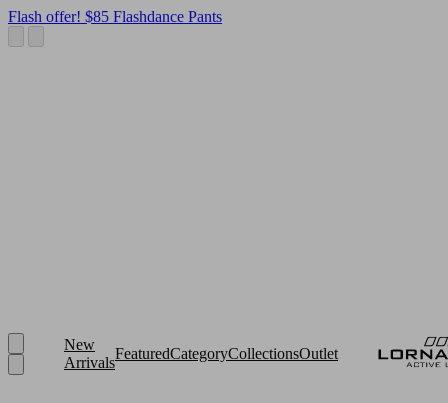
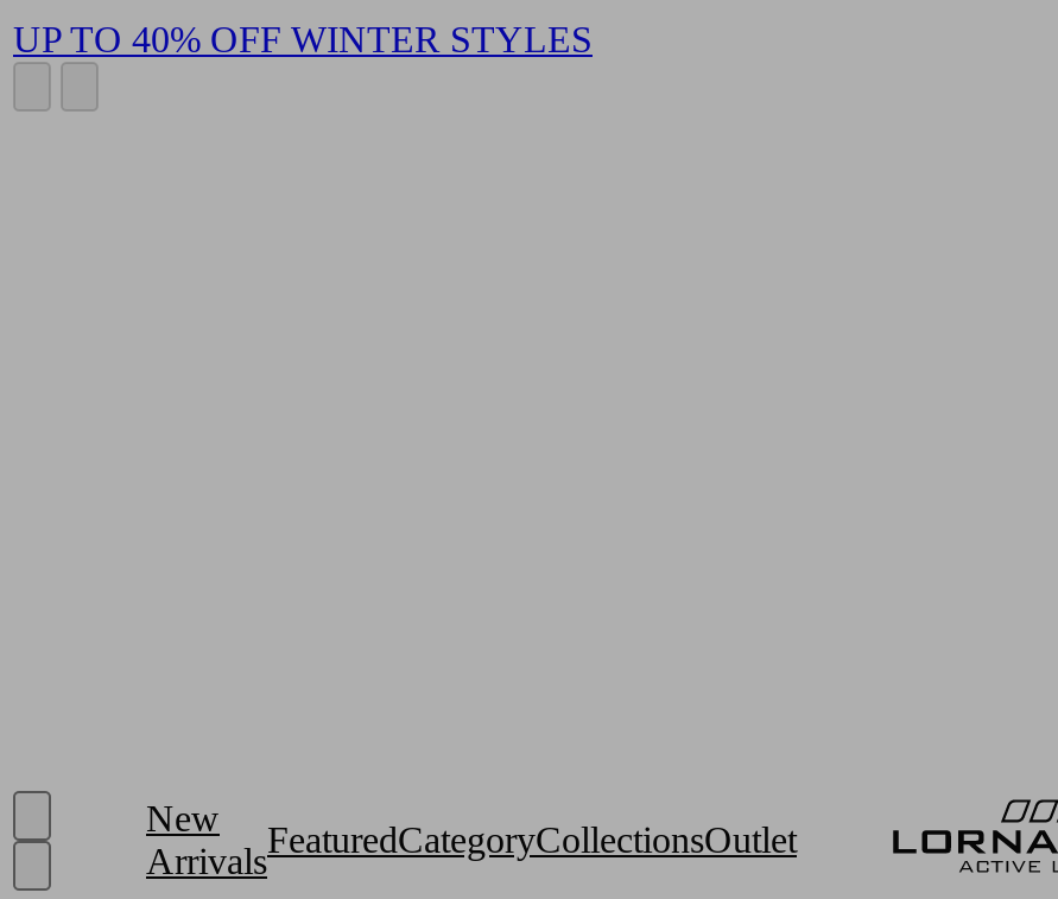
- Flash offer! $85 Flashdance Pants
+ UP TO 40% OFF WINTER STYLES
